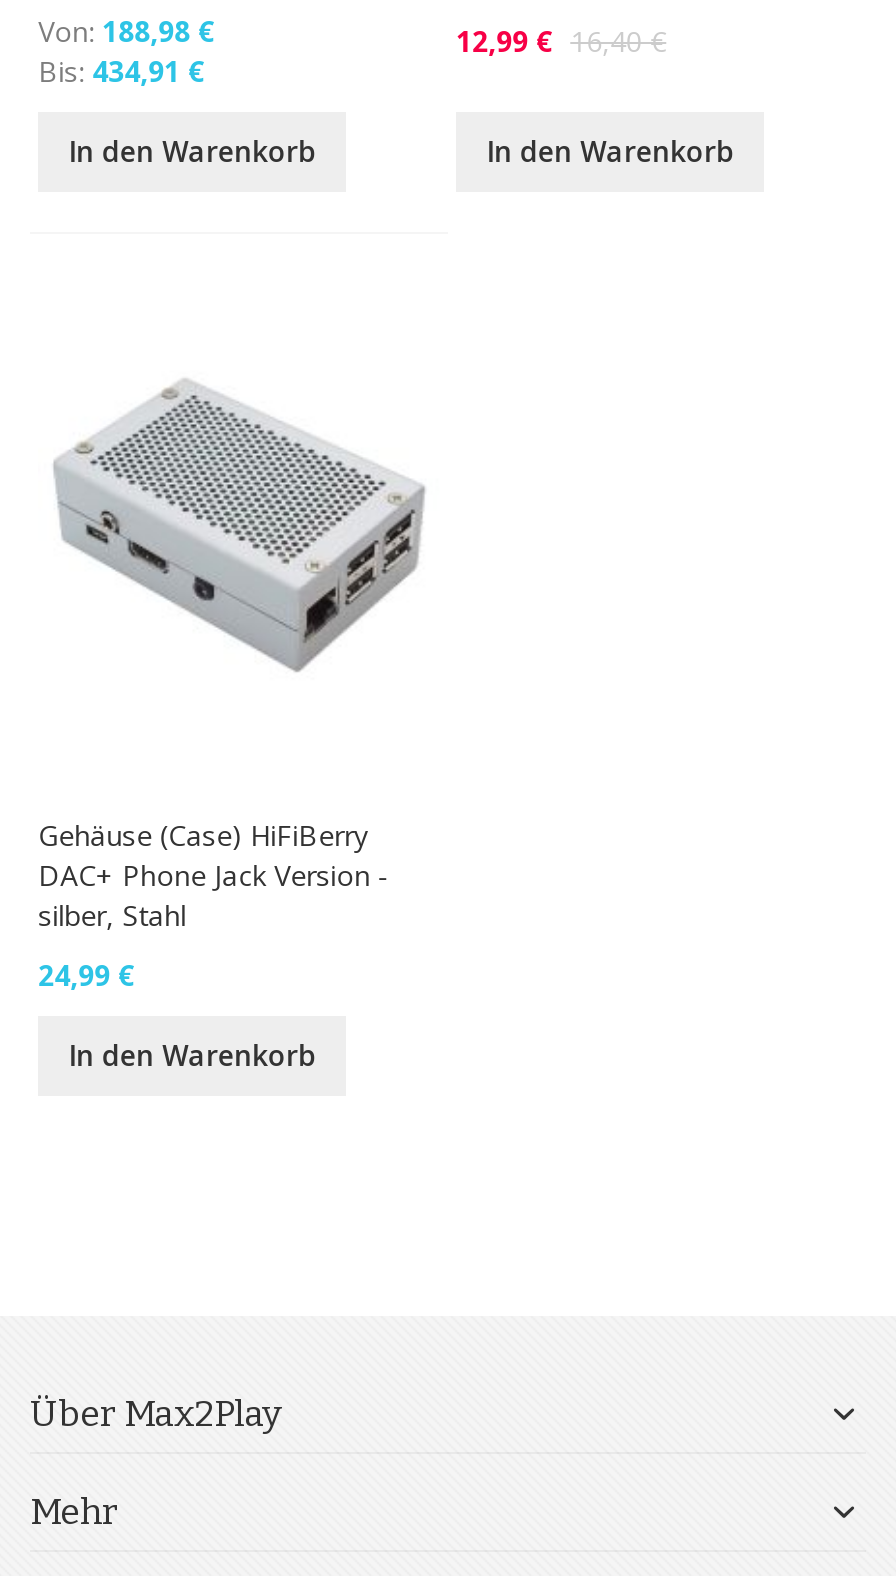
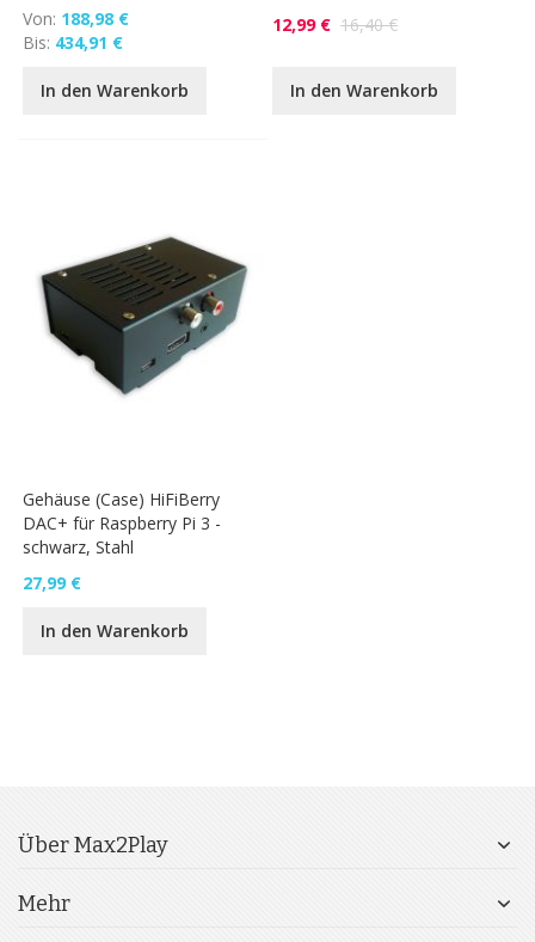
- [image]
+ [image]

- DAC+ Phone Jack Version -
- silber, Stahl
+ DAC+ für Raspberry Pi 3 -
+ schwarz, Stahl

- 24,99 €
+ 27,99 €
